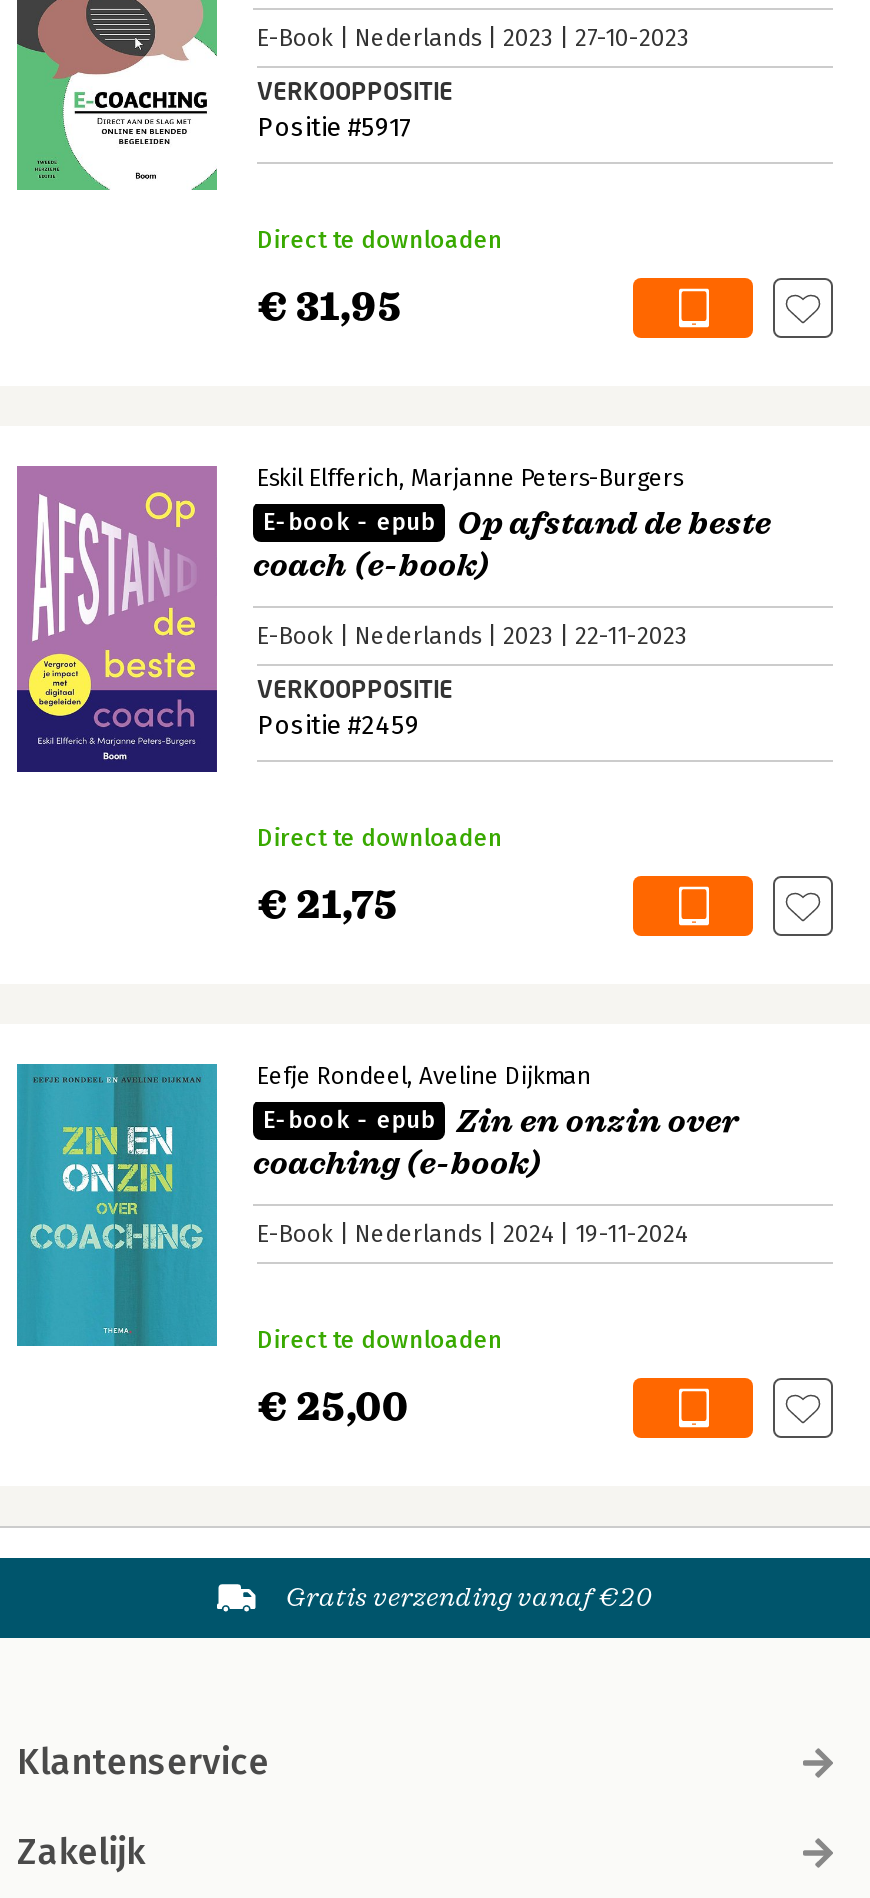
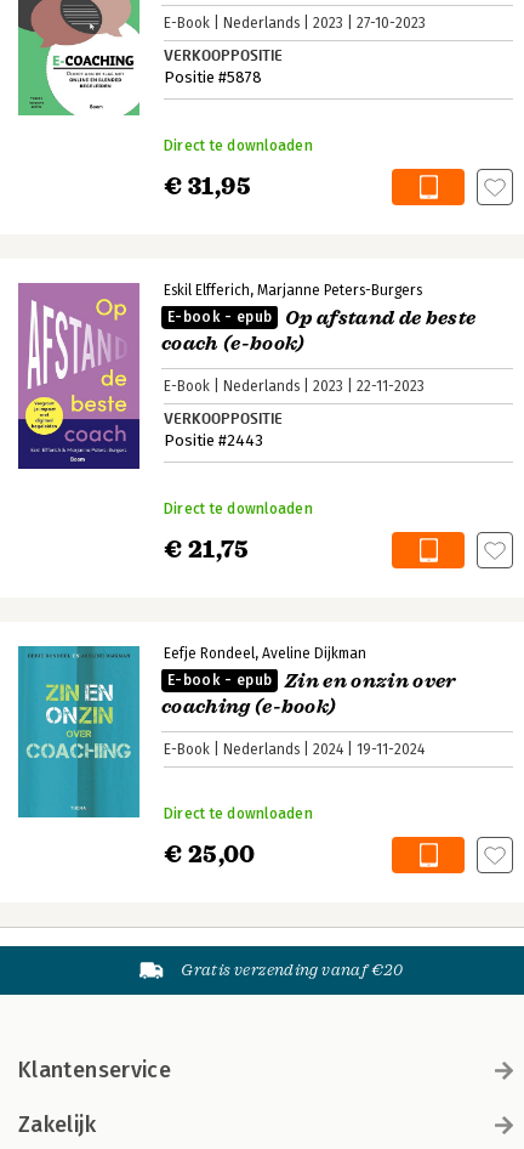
- Positie #5917
+ Positie #5878

- Positie #2459
+ Positie #2443
